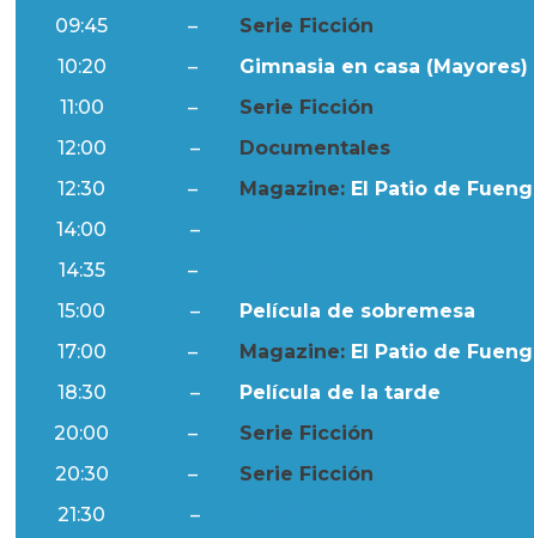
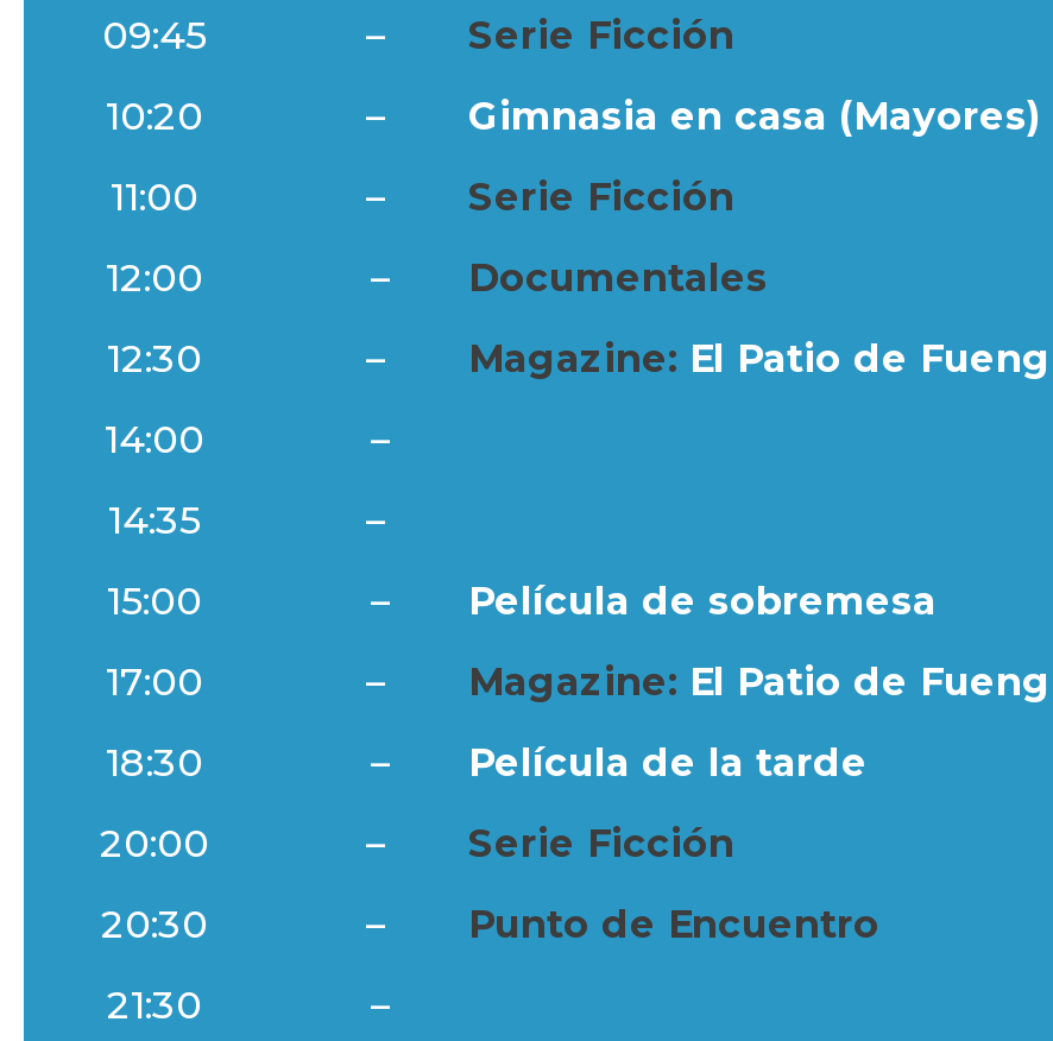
- Serie Ficción
+ Punto de Encuentro
